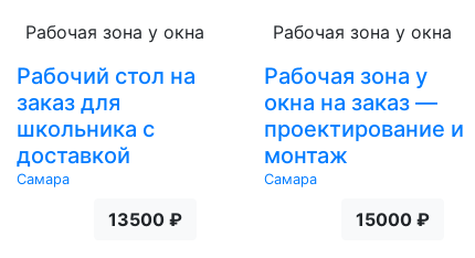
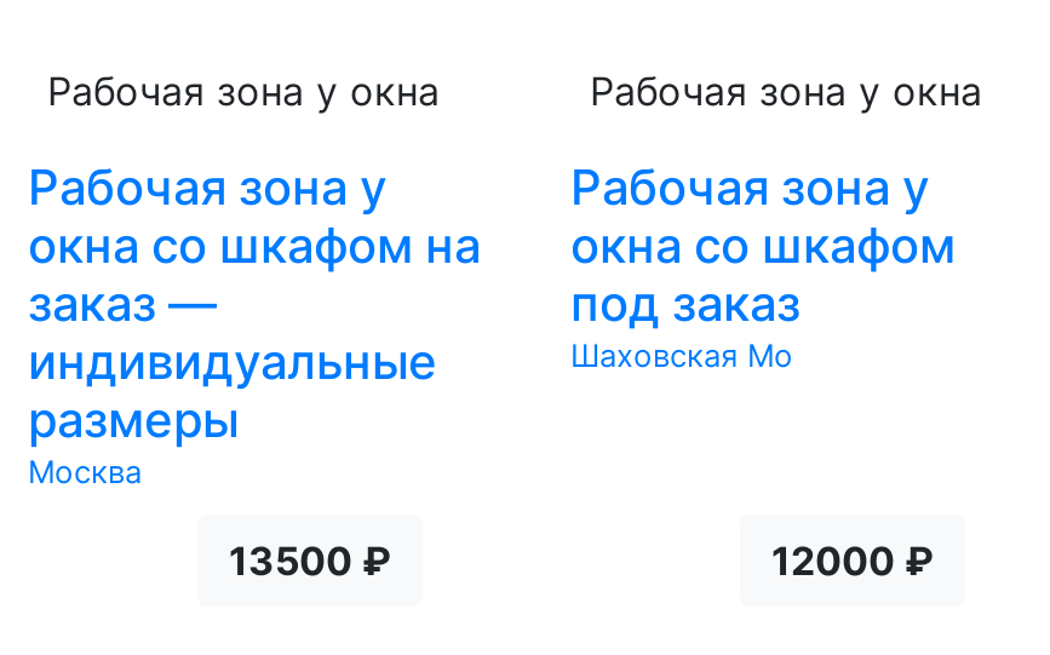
- Рабочий стол на
- заказ для
- школьника с
- доставкой
- Самара
+ Рабочая зона у
+ окна со шкафом на
+ заказ —
+ индивидуальные
+ размеры
+ Москва

- окна на заказ —
- проектирование и
- монтаж
- Самара
+ окна со шкафом
+ под заказ
+ Шаховская Мо

- 15000 ₽
+ 12000 ₽
